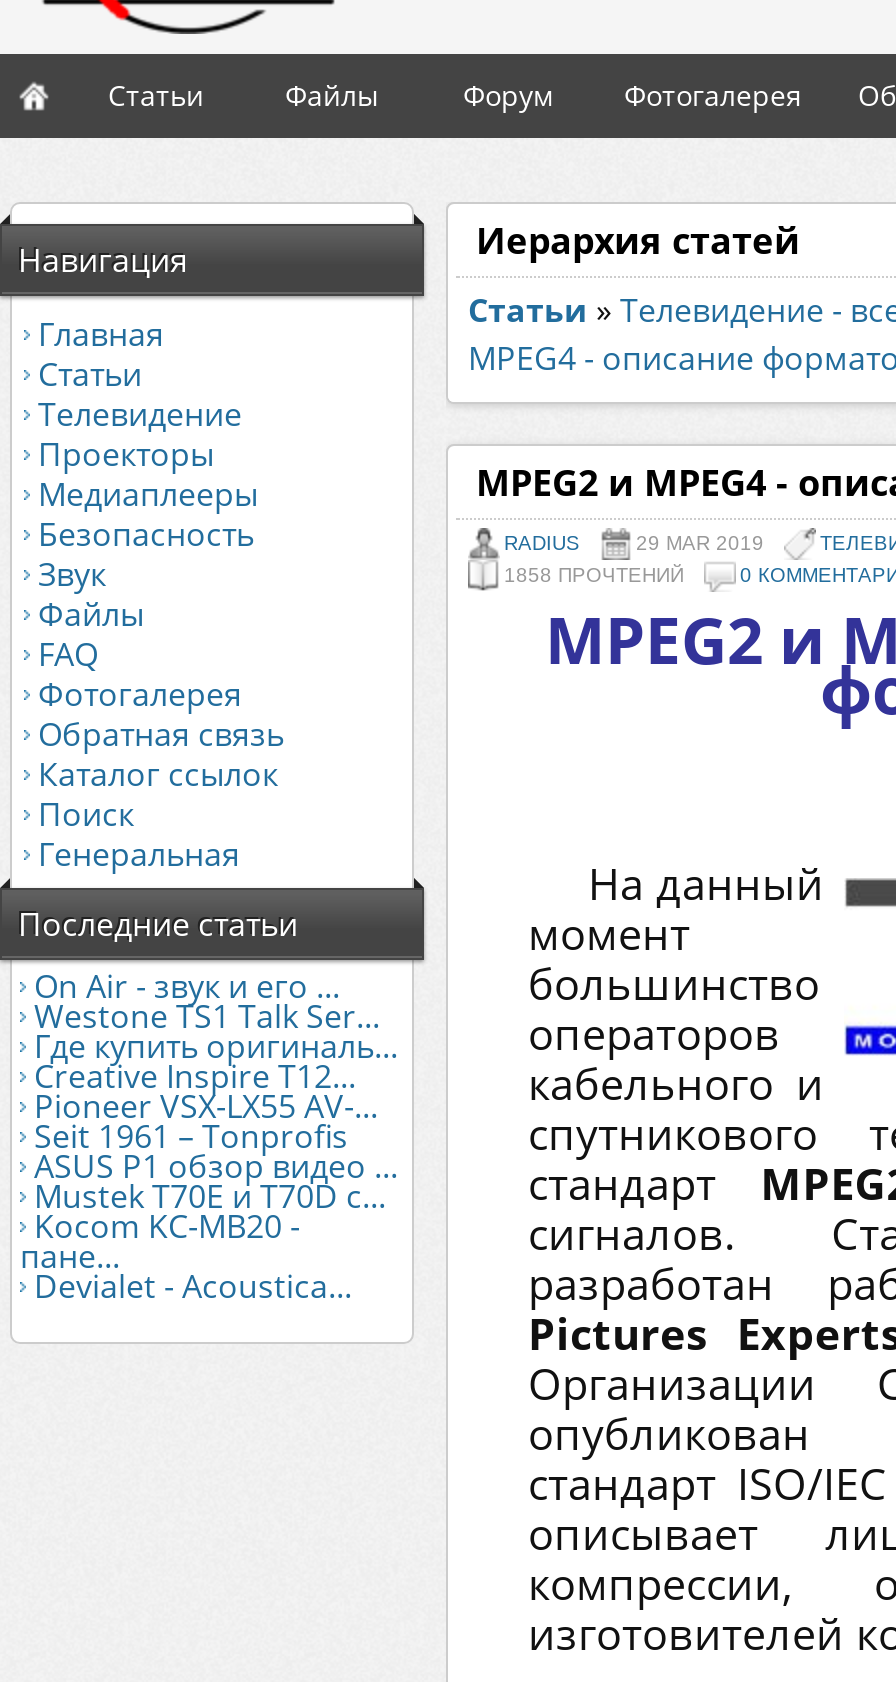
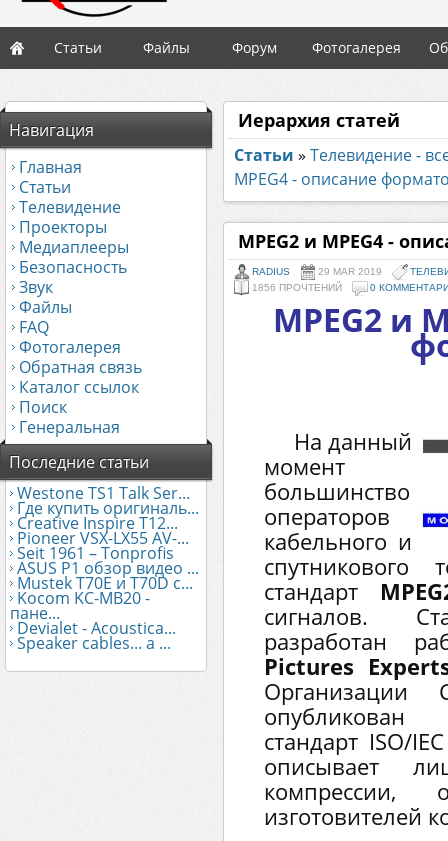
- 1858 ПРОЧТЕНИЙ
+ 1856 ПРОЧТЕНИЙ

- On Air - звук и его ...

+ Speaker cables... a ...
